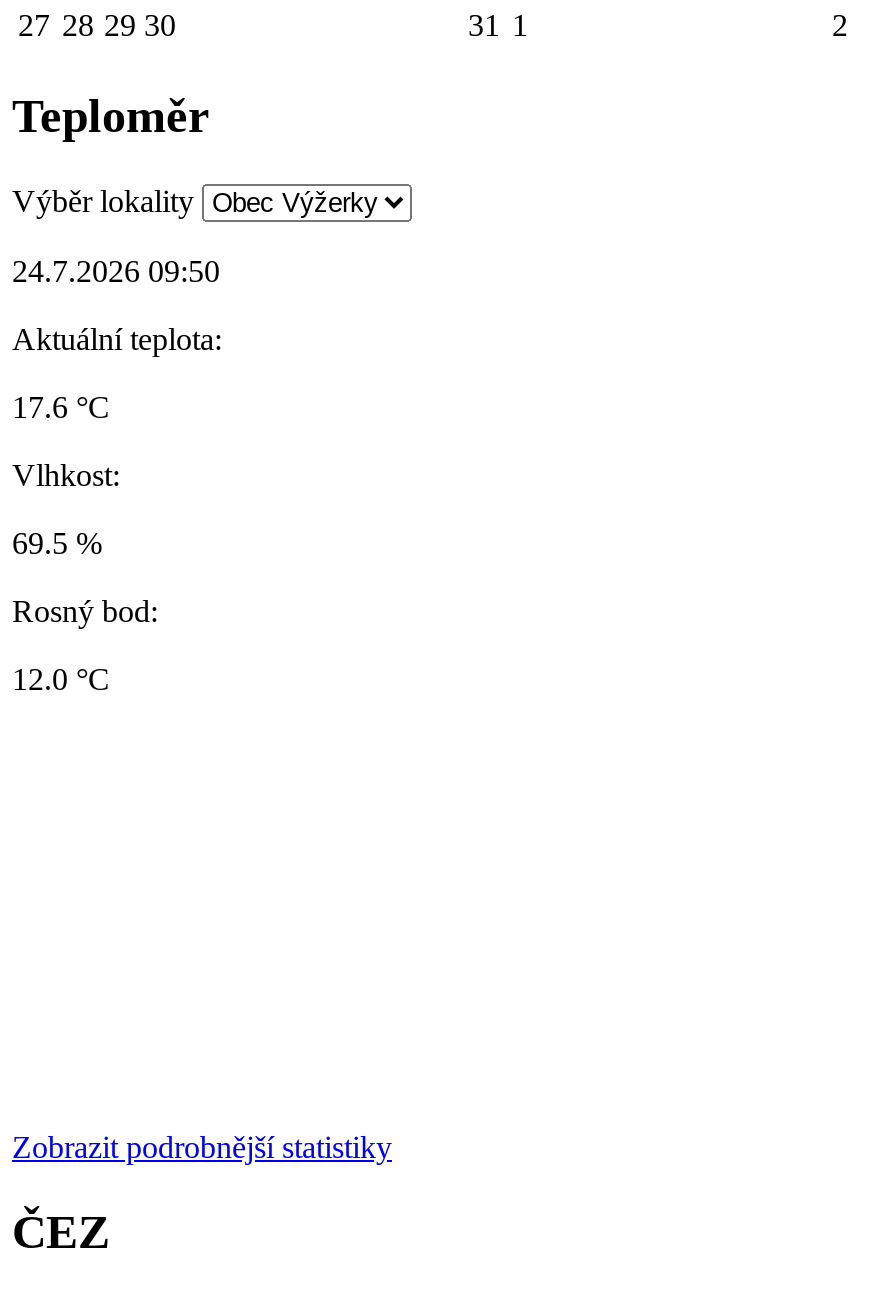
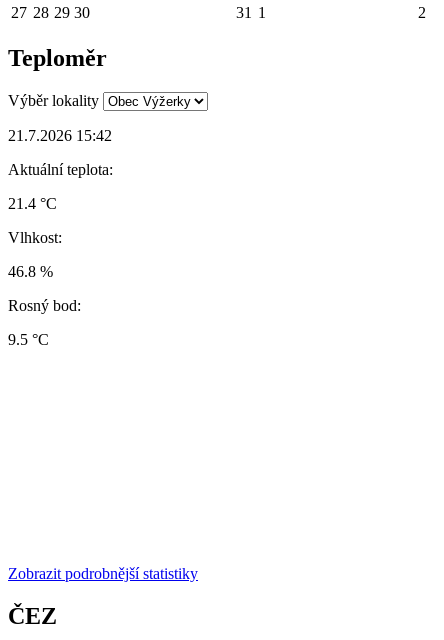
- 24.7.2026 09:50
+ 21.7.2026 15:42

- 17.6 °C
+ 21.4 °C

- 69.5 %
+ 46.8 %

- 12.0 °C
+ 9.5 °C
